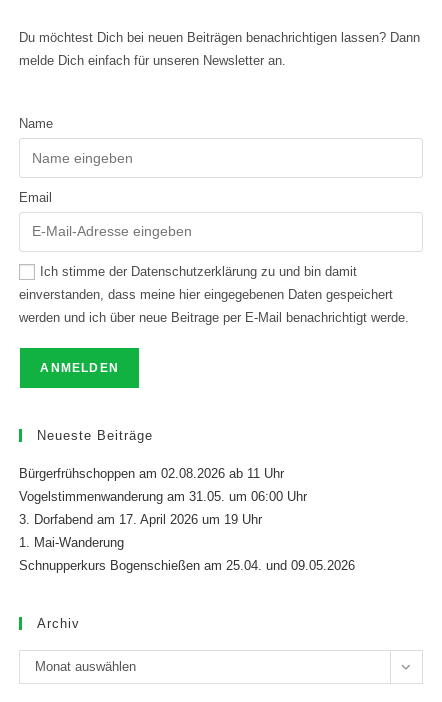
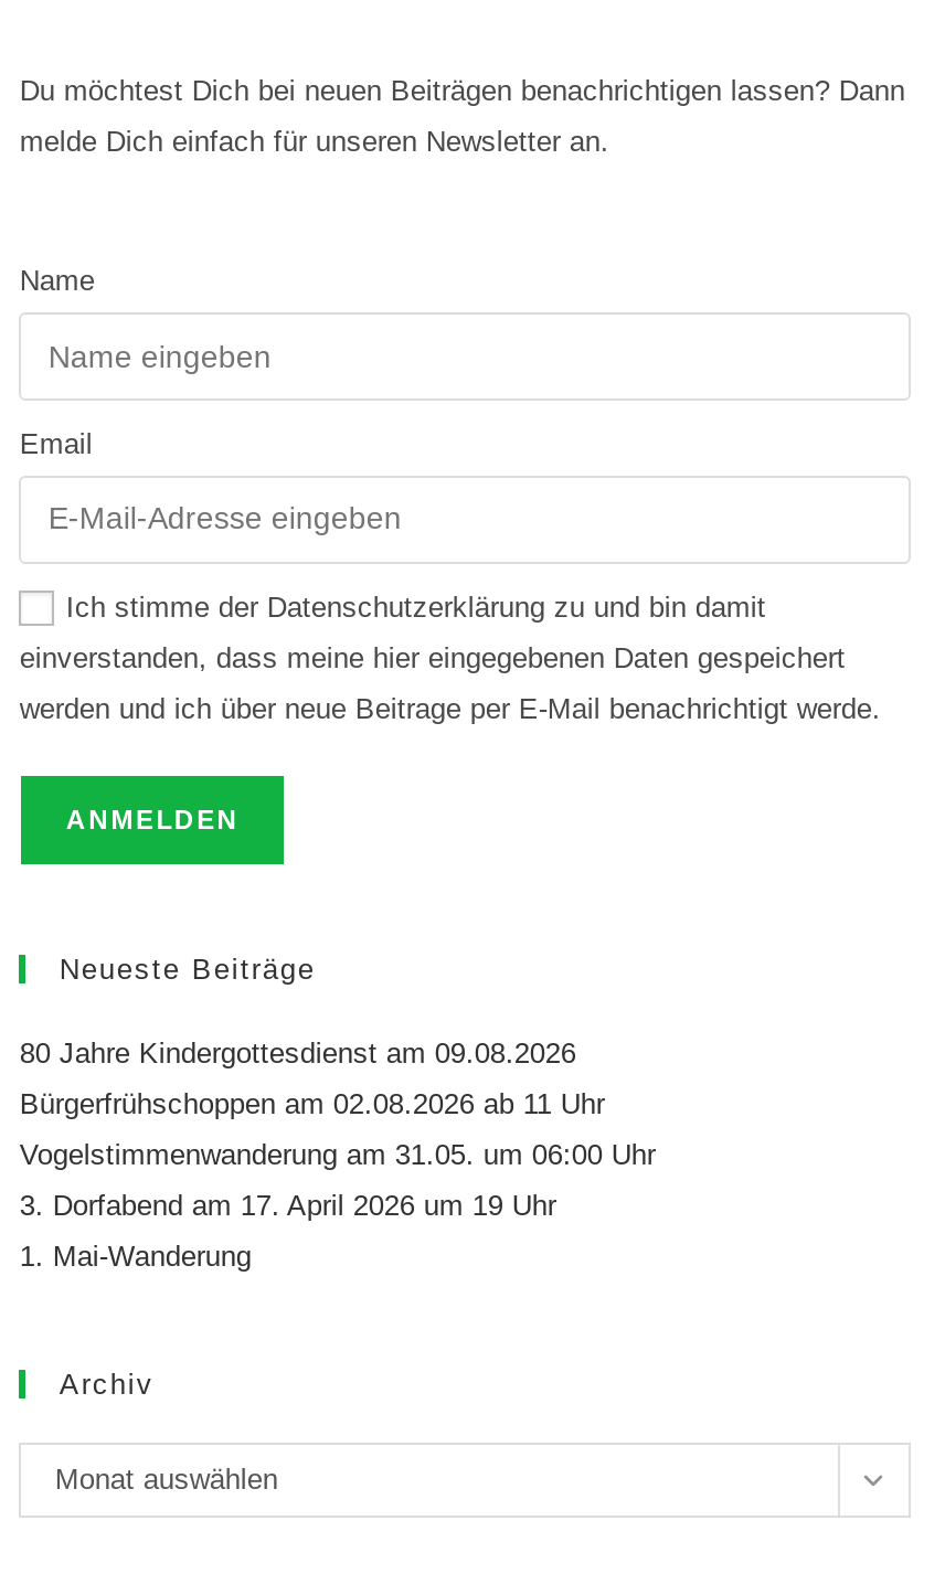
+ 80 Jahre Kindergottesdienst am 09.08.2026

moved down: Bürgerfrühschoppen am 02.08.2026 ab 11 Uhr | Vogelstimmenwanderung am 31.05. um 06:00 Uhr | 3. Dorfabend am 17. April 2026 um 19 Uhr | 1. Mai-Wanderung

- Schnupperkurs Bogenschießen am 25.04. und 09.05.2026
